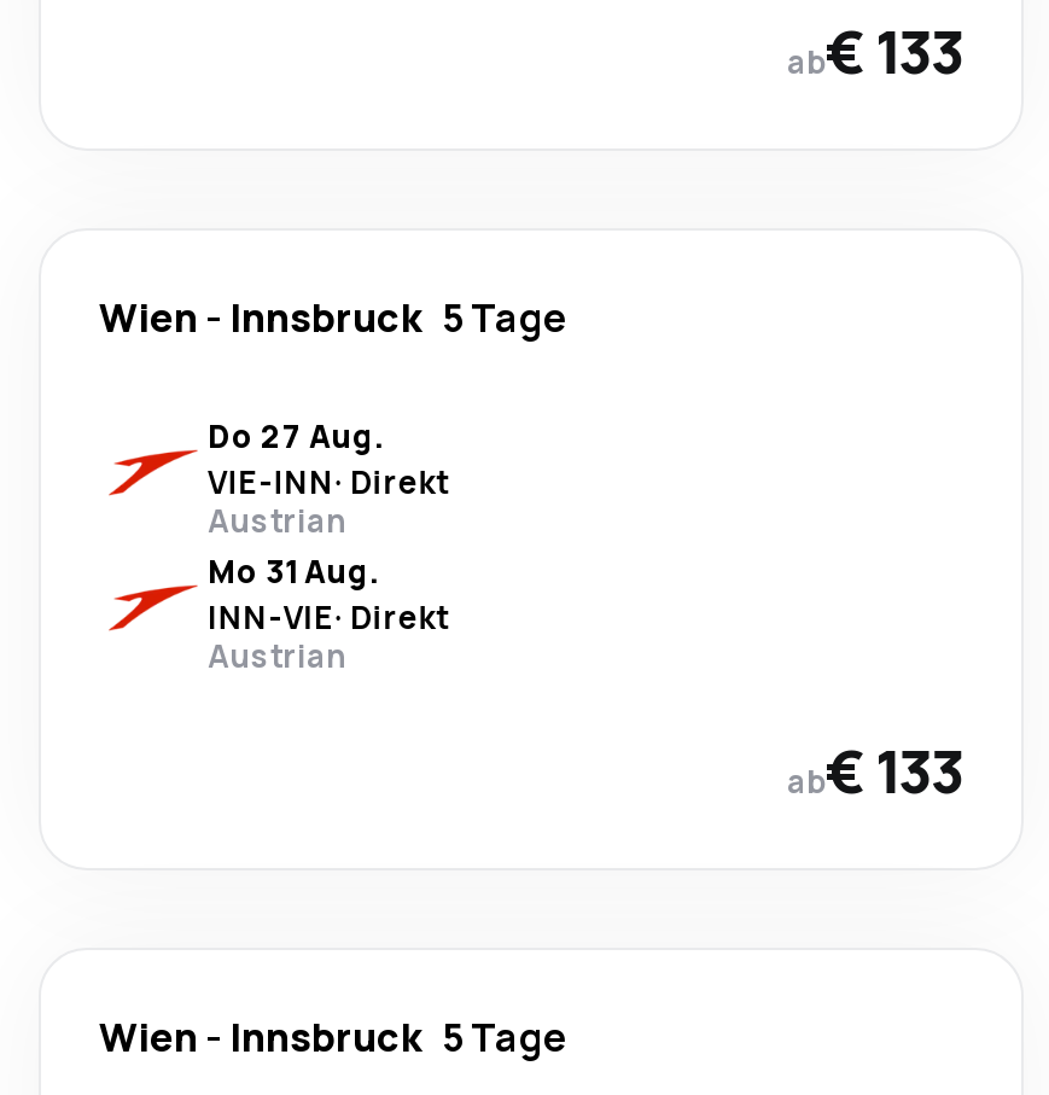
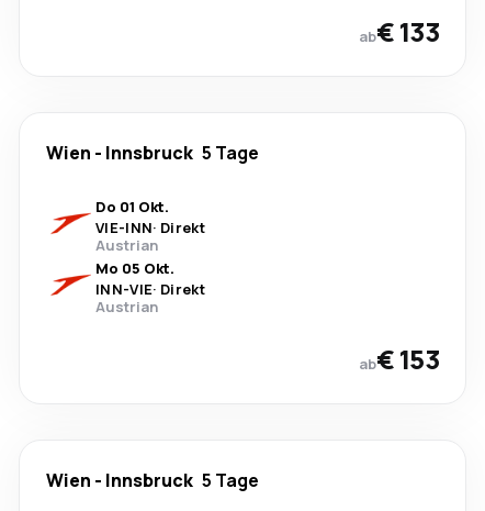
- Do 27 Aug.
+ Do 01 Okt.

- Mo 31 Aug.
+ Mo 05 Okt.

- ab€ 133
+ ab€ 153
